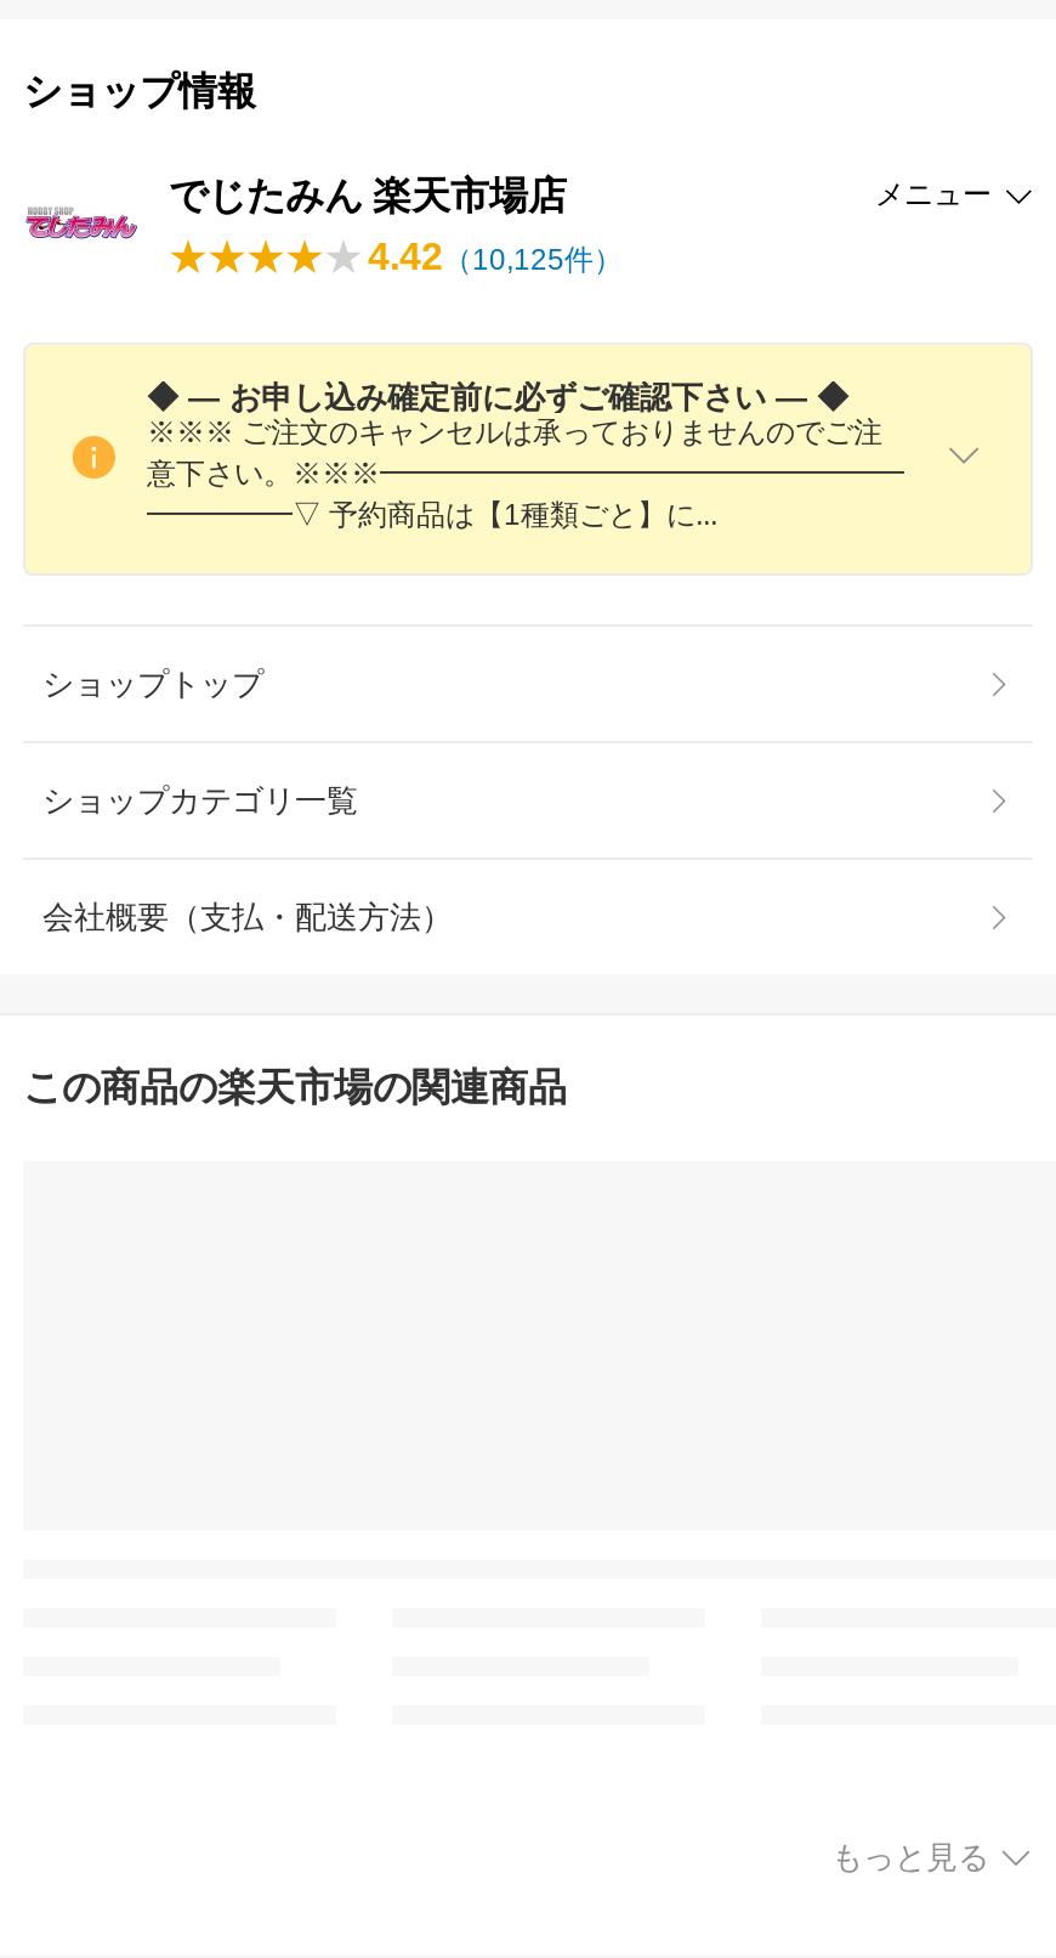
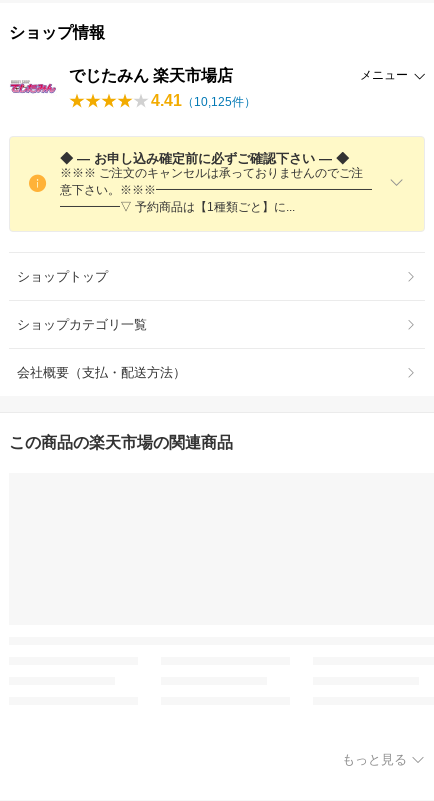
- 4.42（10,125件）
+ 4.41（10,125件）
